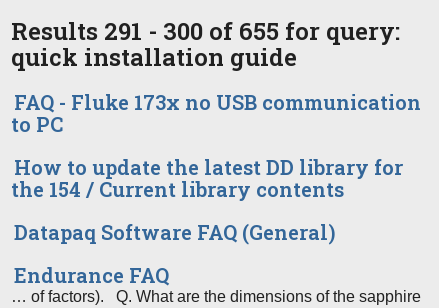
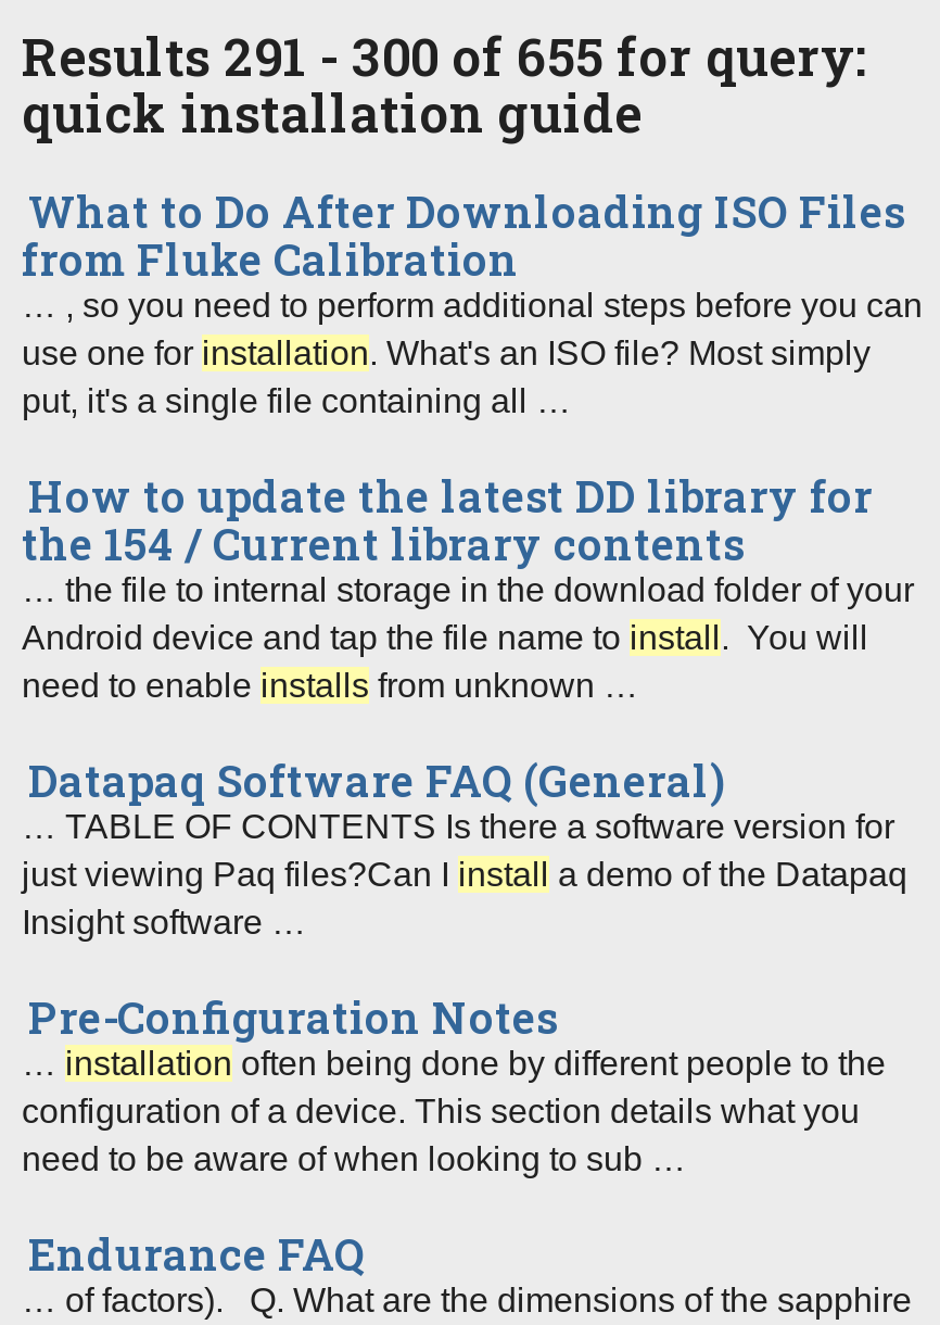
- FAQ - Fluke 173x no USB communication
- to PC
+ What to Do After Downloading ISO Files
+ from Fluke Calibration
+ … , so you need to perform additional steps before you can
+ use one for installation. What's an ISO file? Most simply
+ put, it's a single file containing all …

+ … the file to internal storage in the download folder of your
+ Android device and tap the file name to install. You will
+ need to enable installs from unknown …

+ … TABLE OF CONTENTS Is there a software version for
+ just viewing Paq files?Can I install a demo of the Datapaq
+ Insight software …
+ Pre-Configuration Notes
+ … installation often being done by different people to the
+ configuration of a device. This section details what you
+ need to be aware of when looking to sub …
